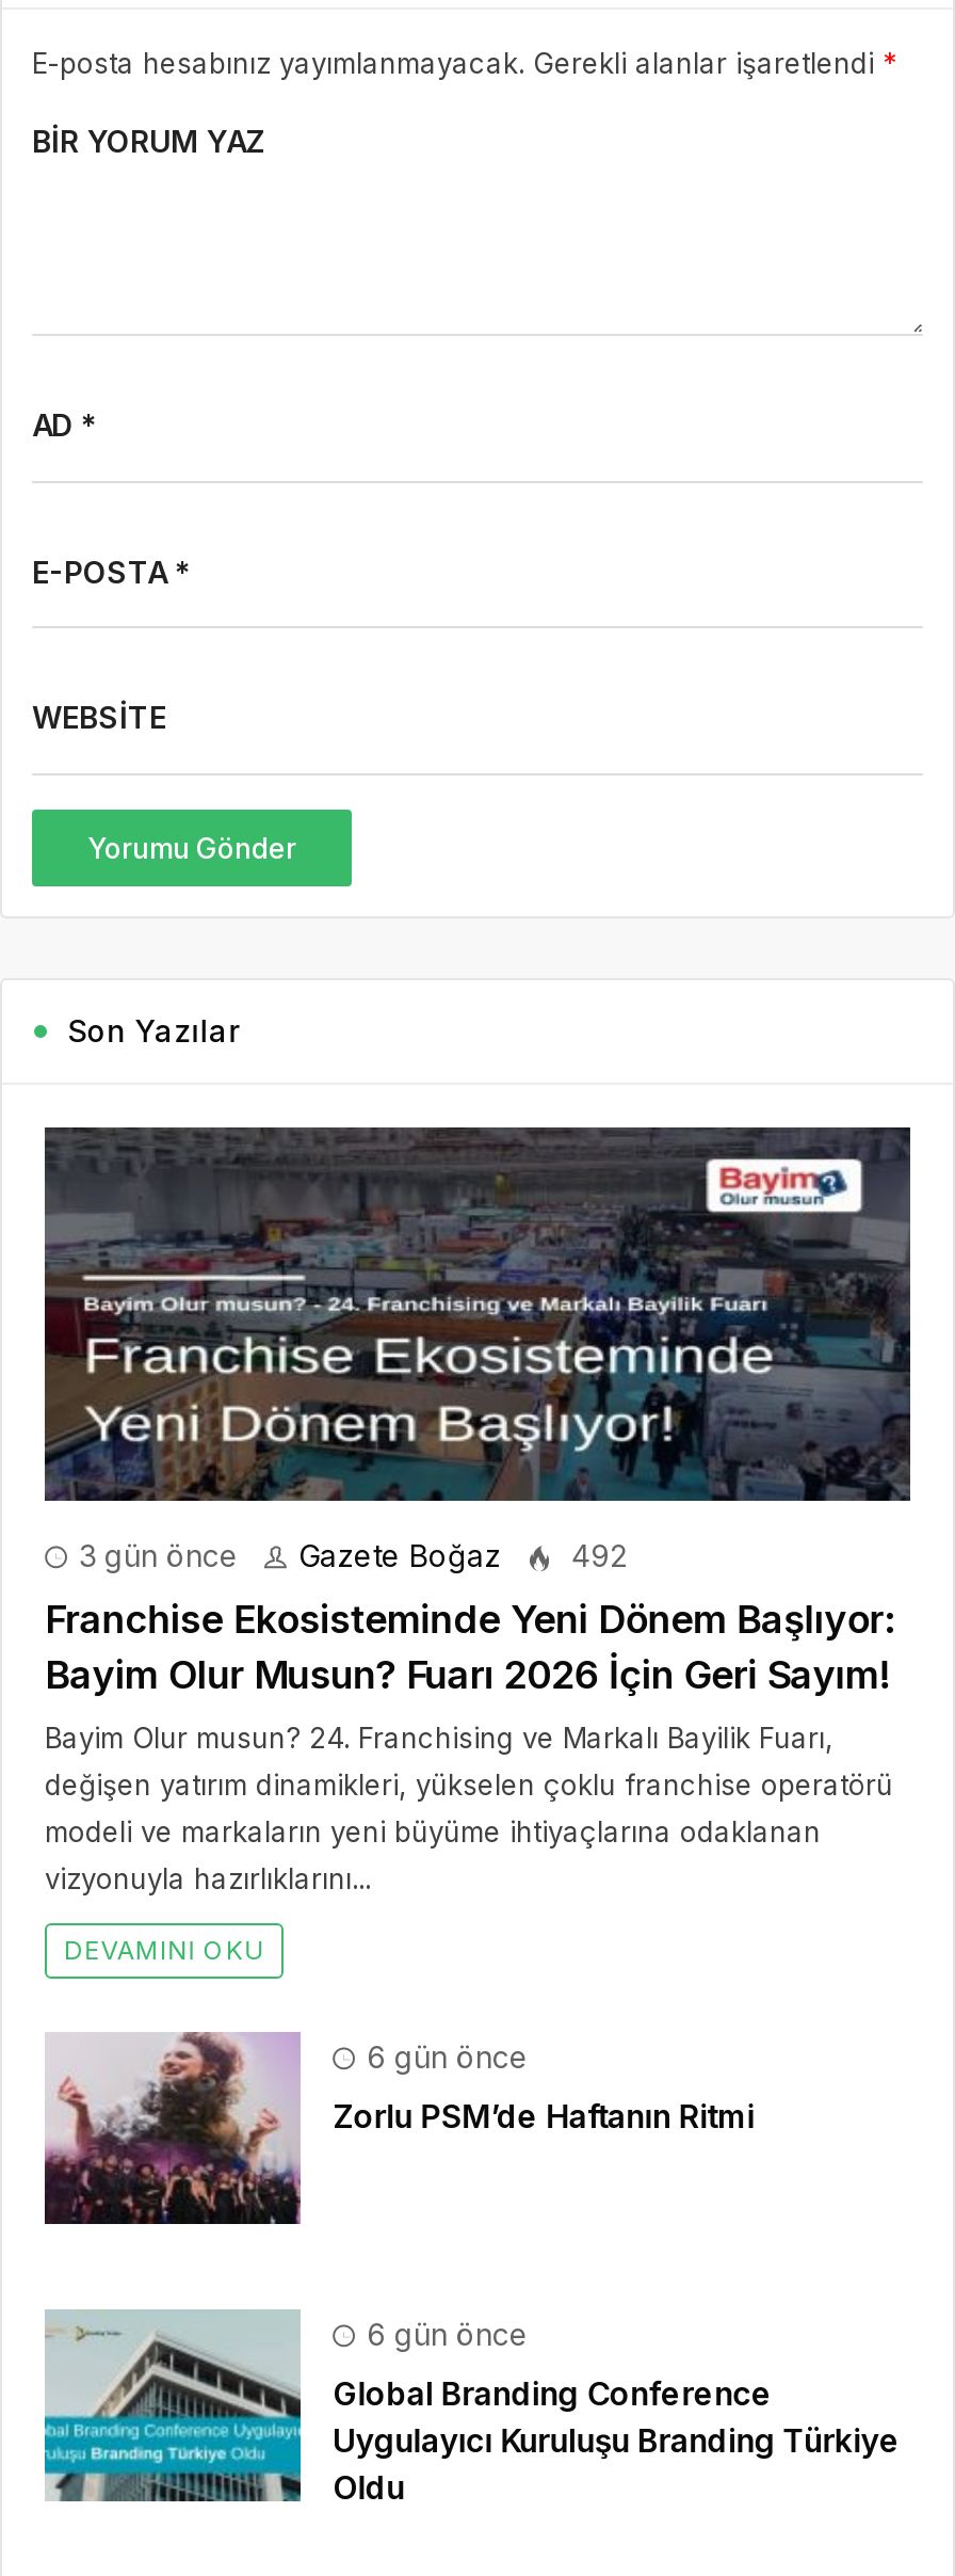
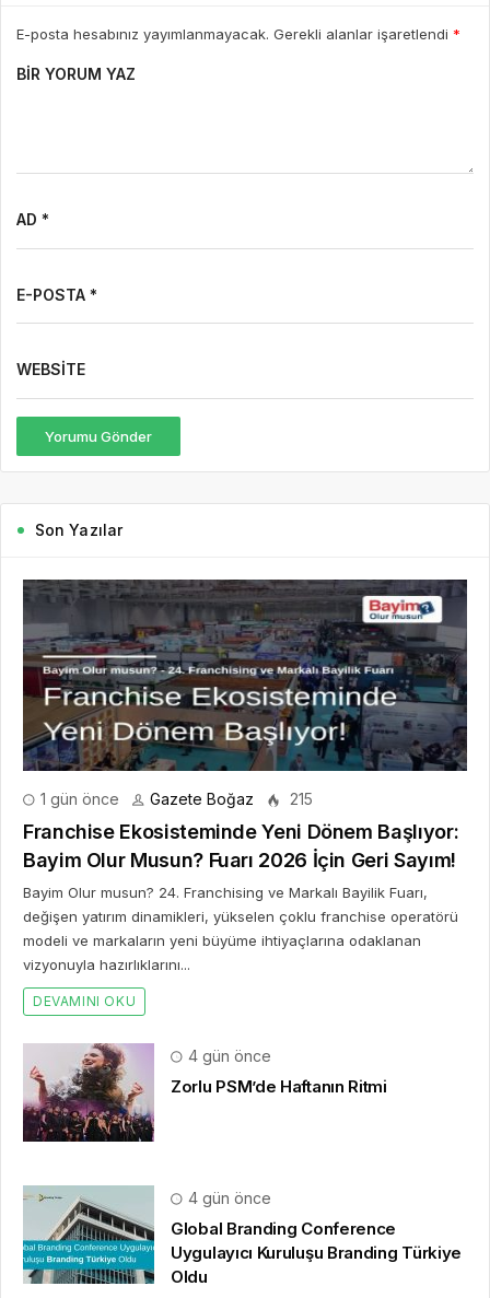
- 3 gün önce
+ 1 gün önce

- 492
+ 215

- 6 gün önce
+ 4 gün önce

- 6 gün önce
+ 4 gün önce
